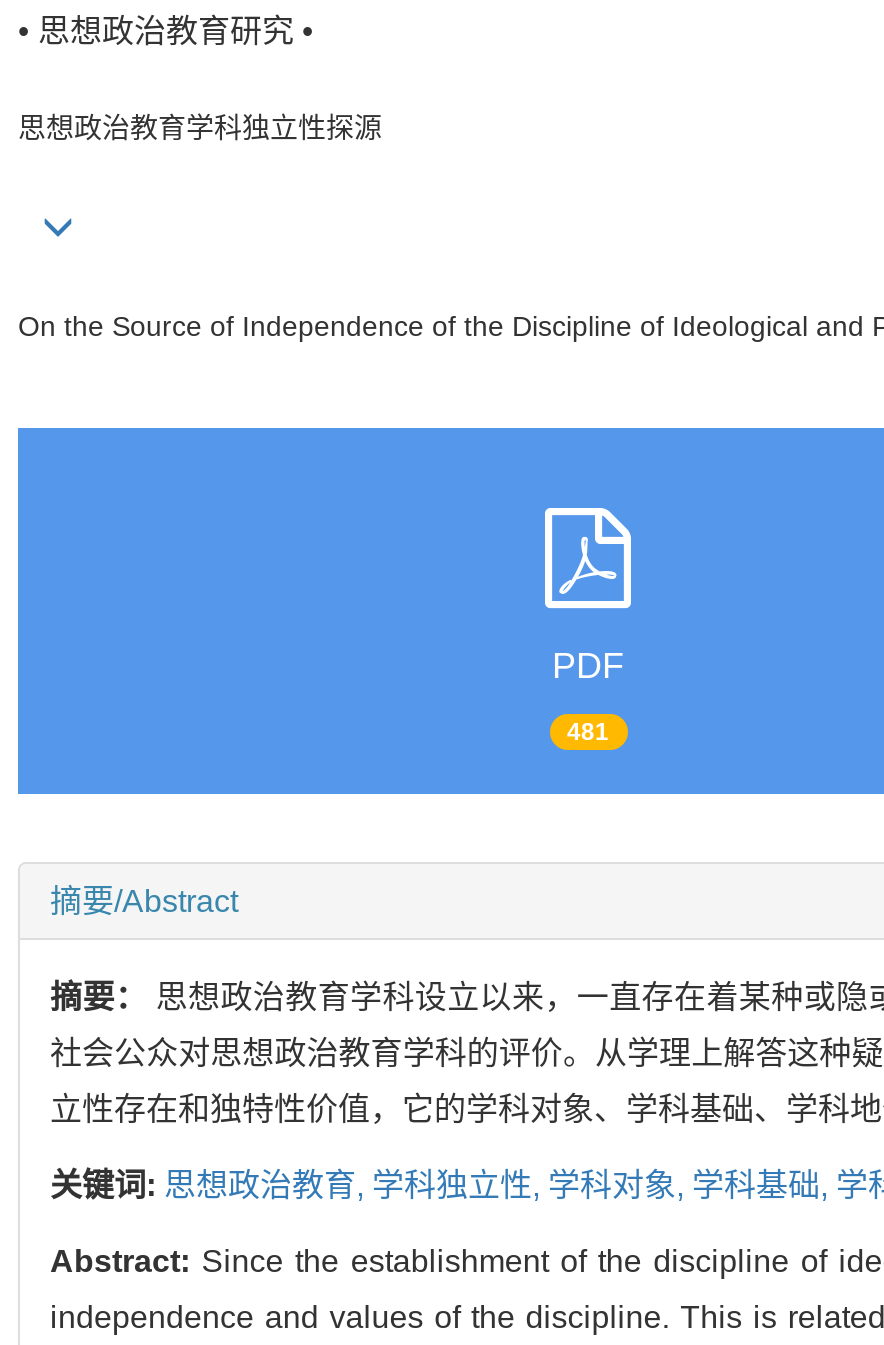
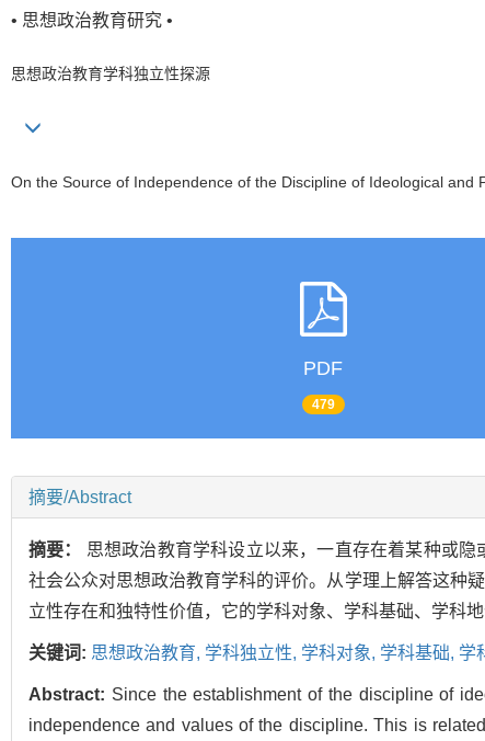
- 481
+ 479
